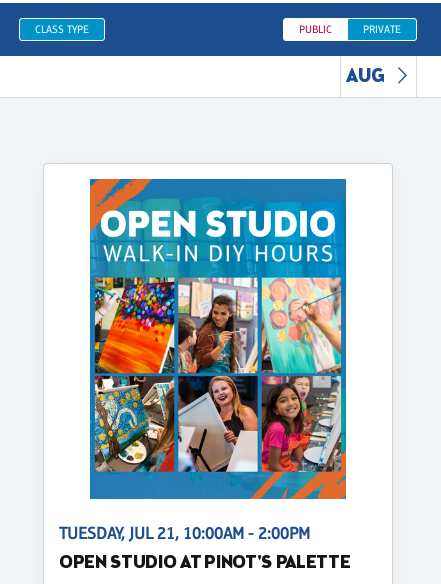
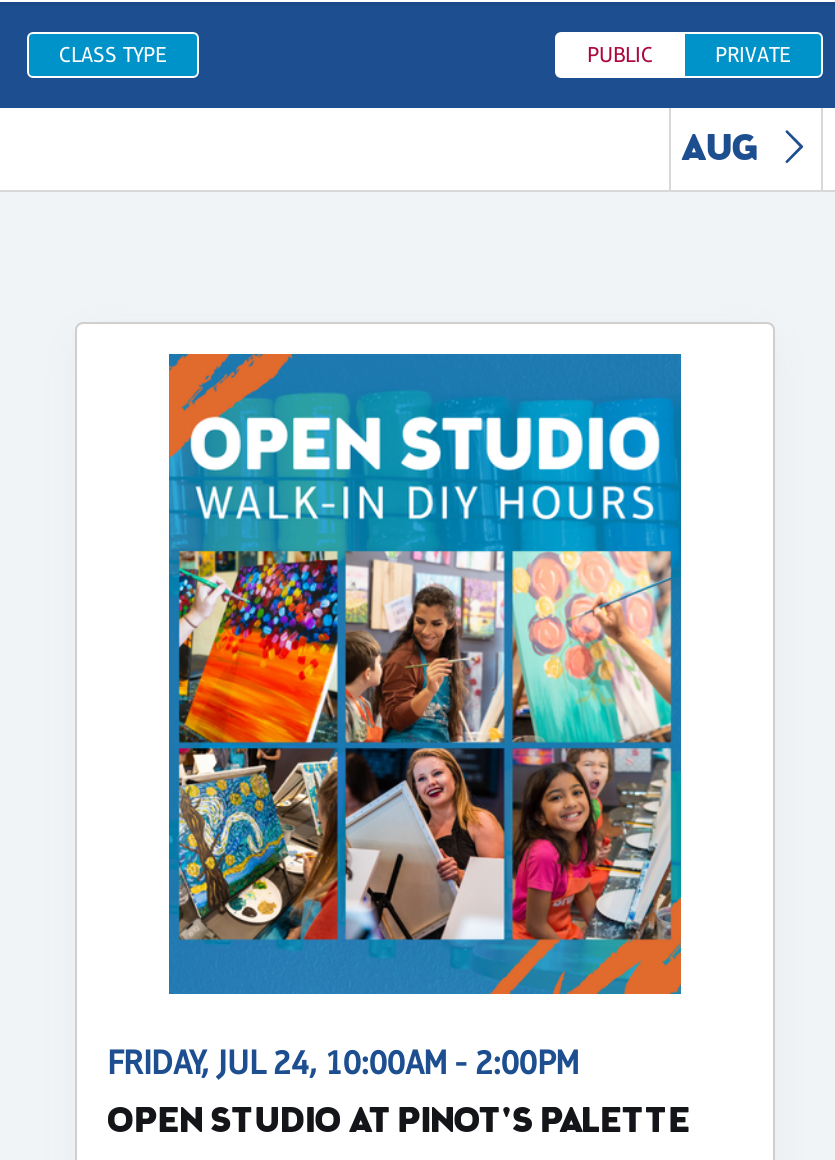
- TUESDAY, JUL 21, 10:00AM - 2:00PM
+ FRIDAY, JUL 24, 10:00AM - 2:00PM
